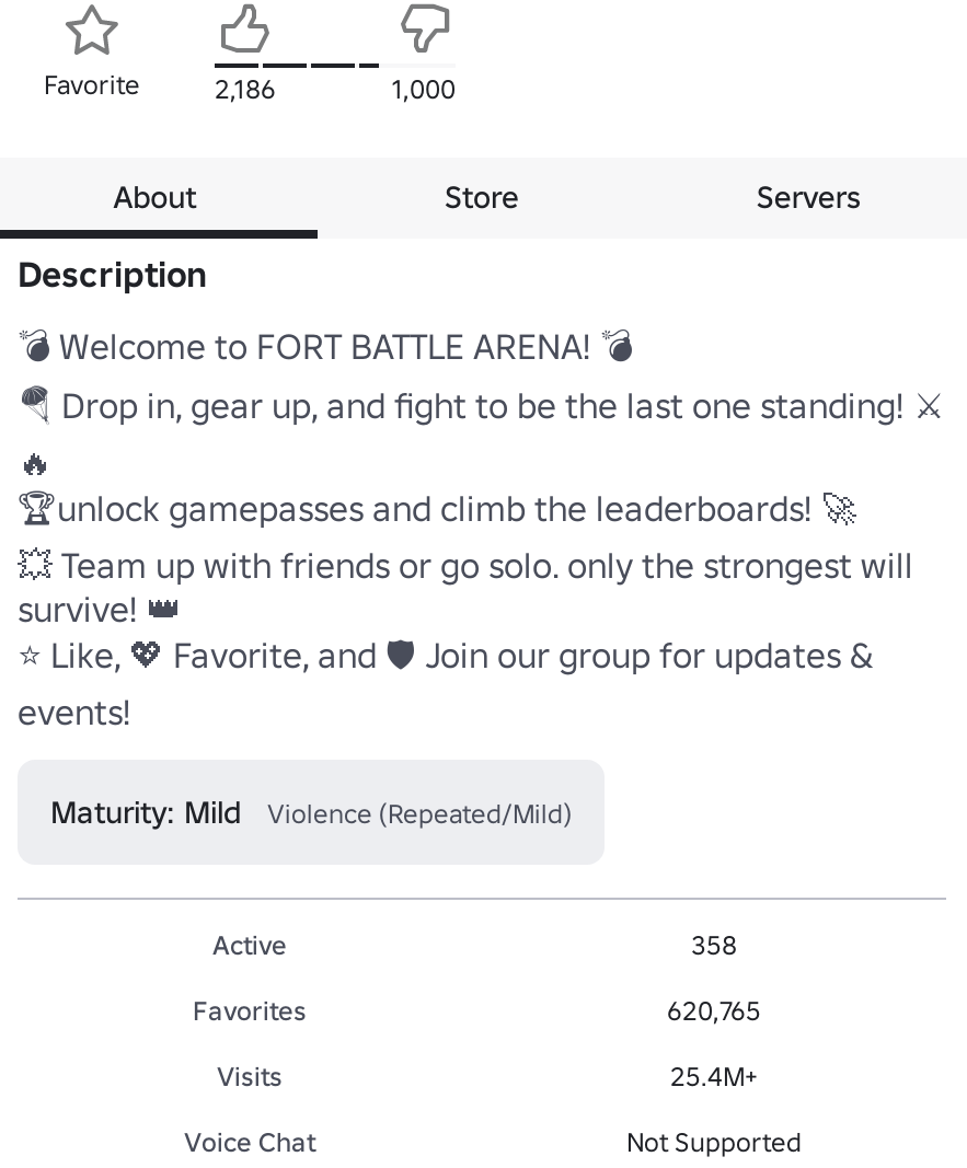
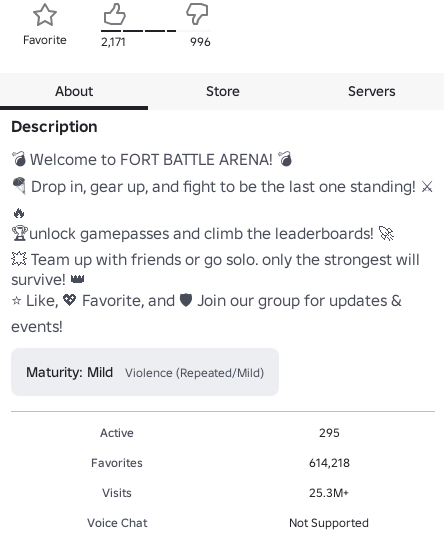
- 2,186
+ 2,171

- 1,000
+ 996

- 358
+ 295

- 620,765
+ 614,218

- 25.4M+
+ 25.3M+
